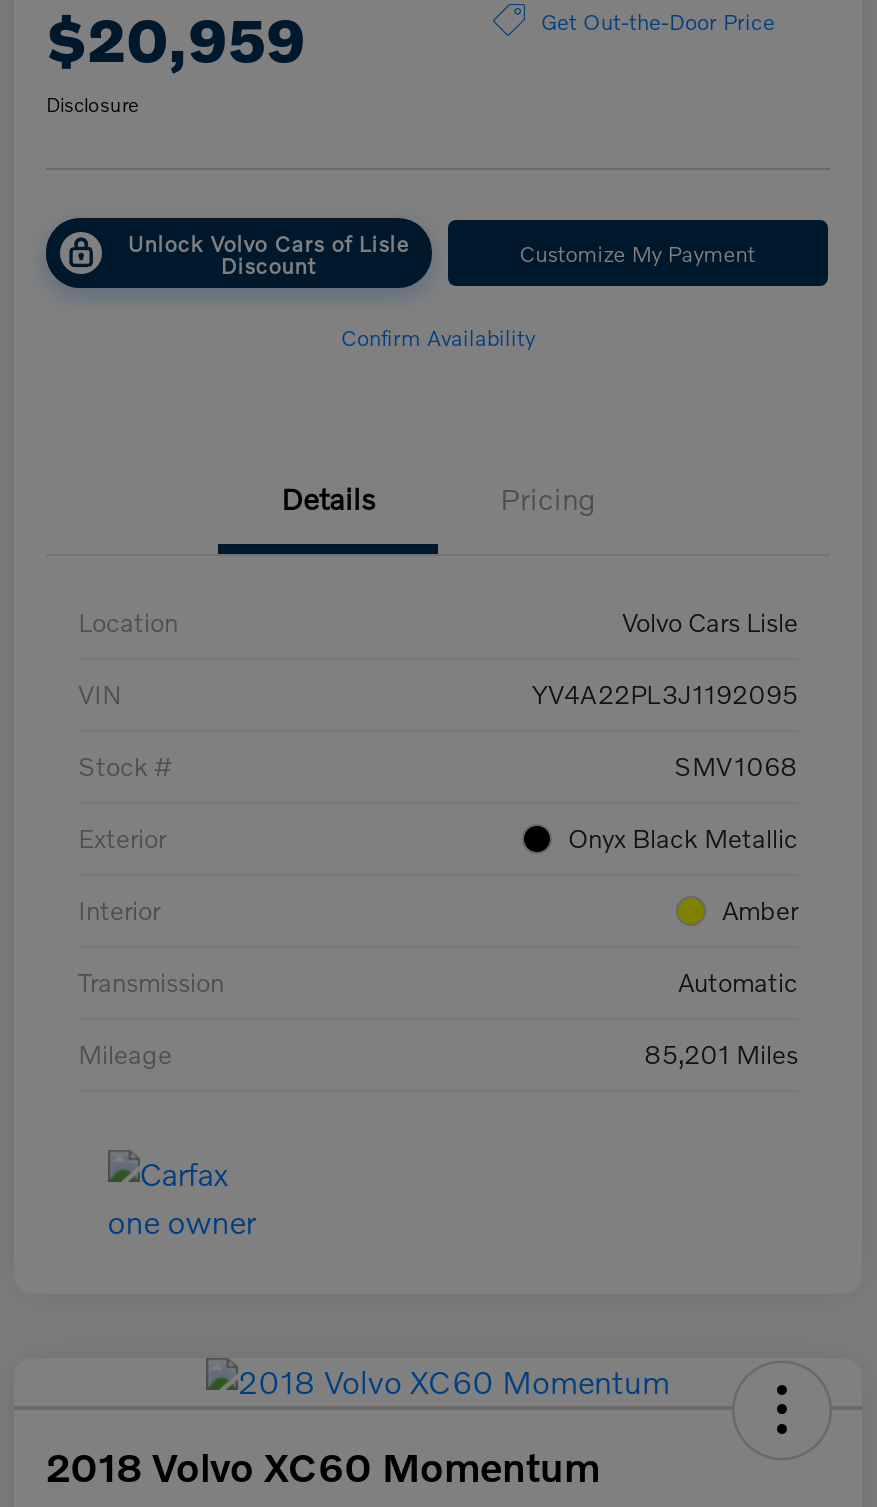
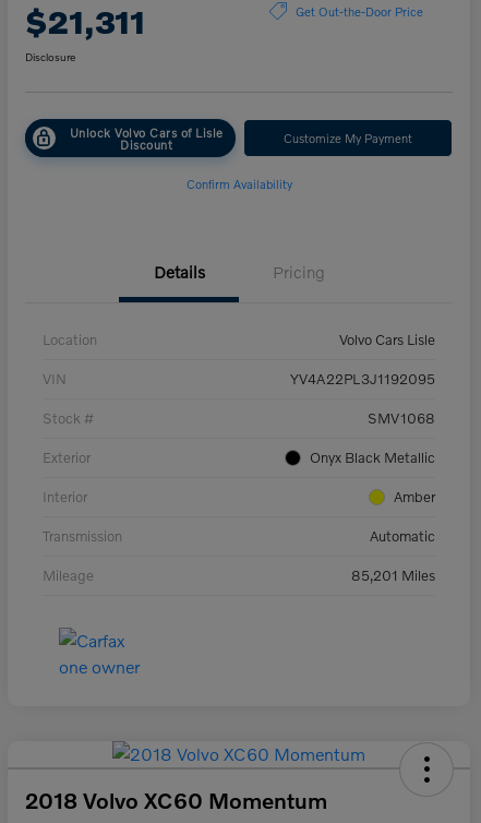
- $20,959
+ $21,311
